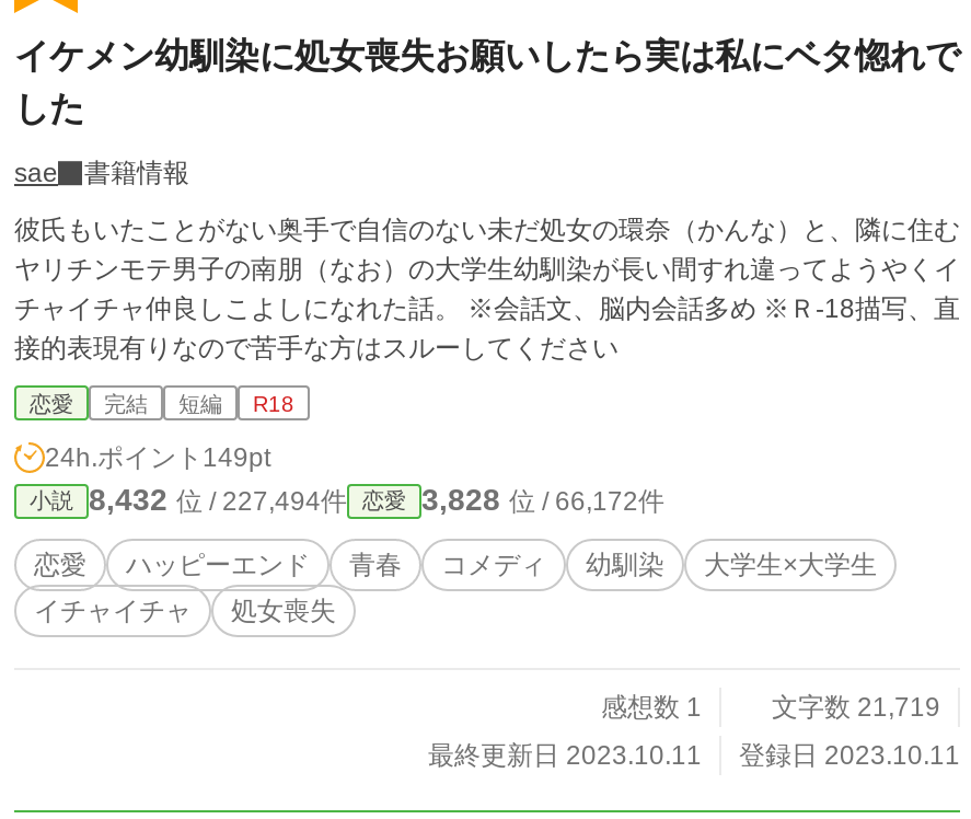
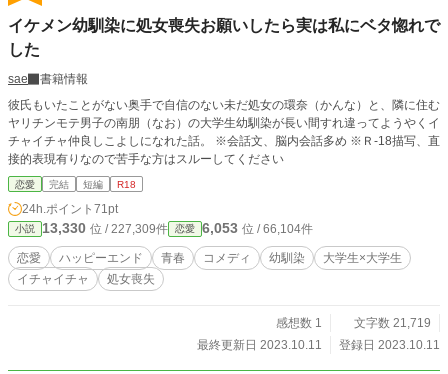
- 24h.ポイント149pt
+ 24h.ポイント71pt

- 8,432位 / 227,494件
+ 13,330位 / 227,309件

- 3,828位 / 66,172件
+ 6,053位 / 66,104件
